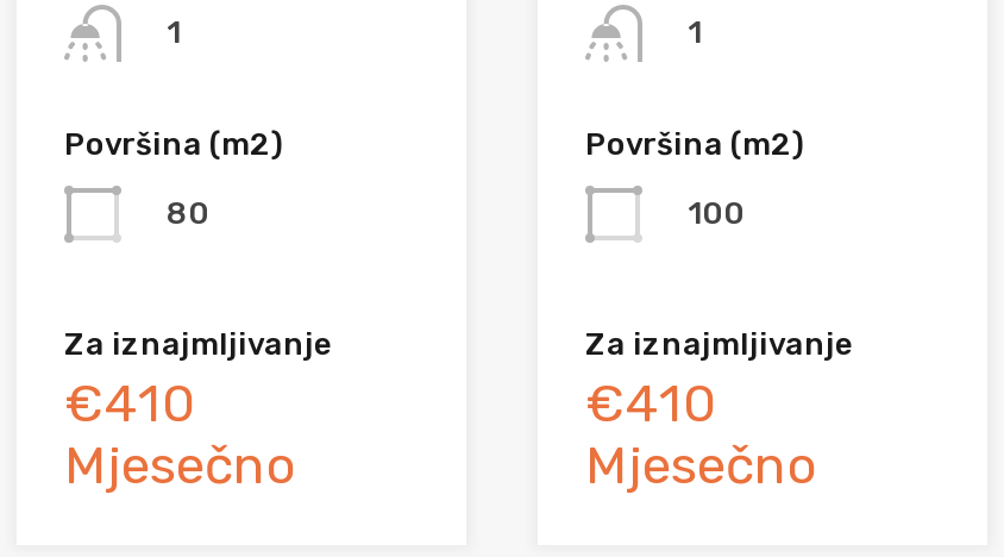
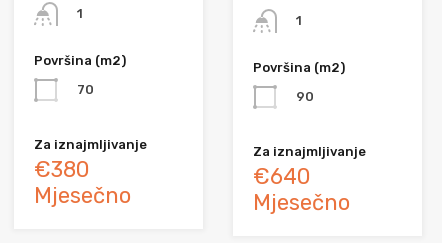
- 80
+ 70

- 100
+ 90

- €410
+ €380

- €410
+ €640
